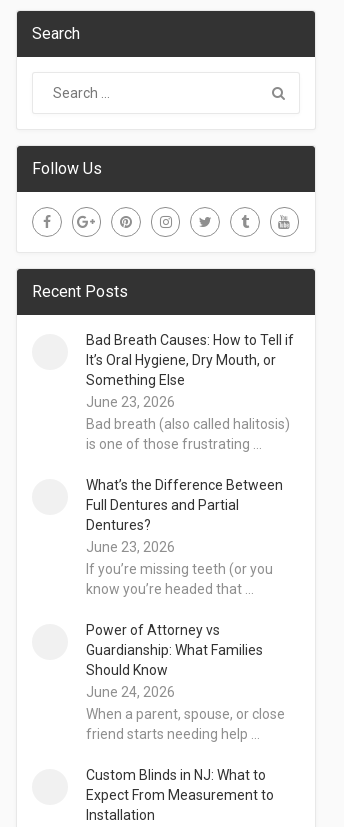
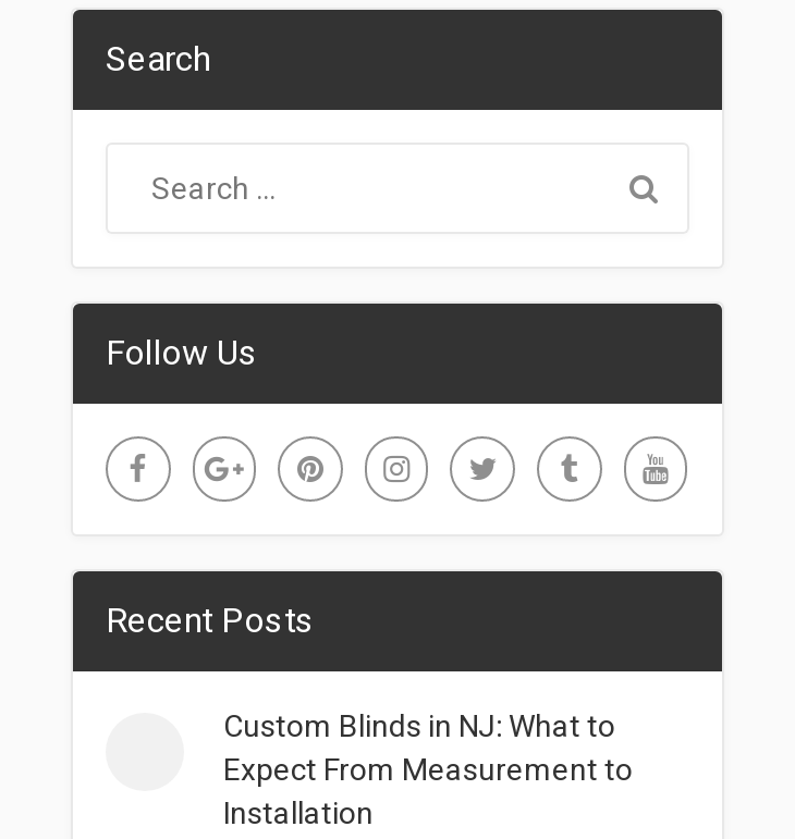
- Bad Breath Causes: How to Tell if
- It’s Oral Hygiene, Dry Mouth, or
- Something Else
- June 23, 2026
- Bad breath (also called halitosis)
- is one of those frustrating …
- What’s the Difference Between
- Full Dentures and Partial
- Dentures?
- June 23, 2026
- If you’re missing teeth (or you
- know you’re headed that …
- Power of Attorney vs
- Guardianship: What Families
- Should Know
- June 24, 2026
- When a parent, spouse, or close
- friend starts needing help …
